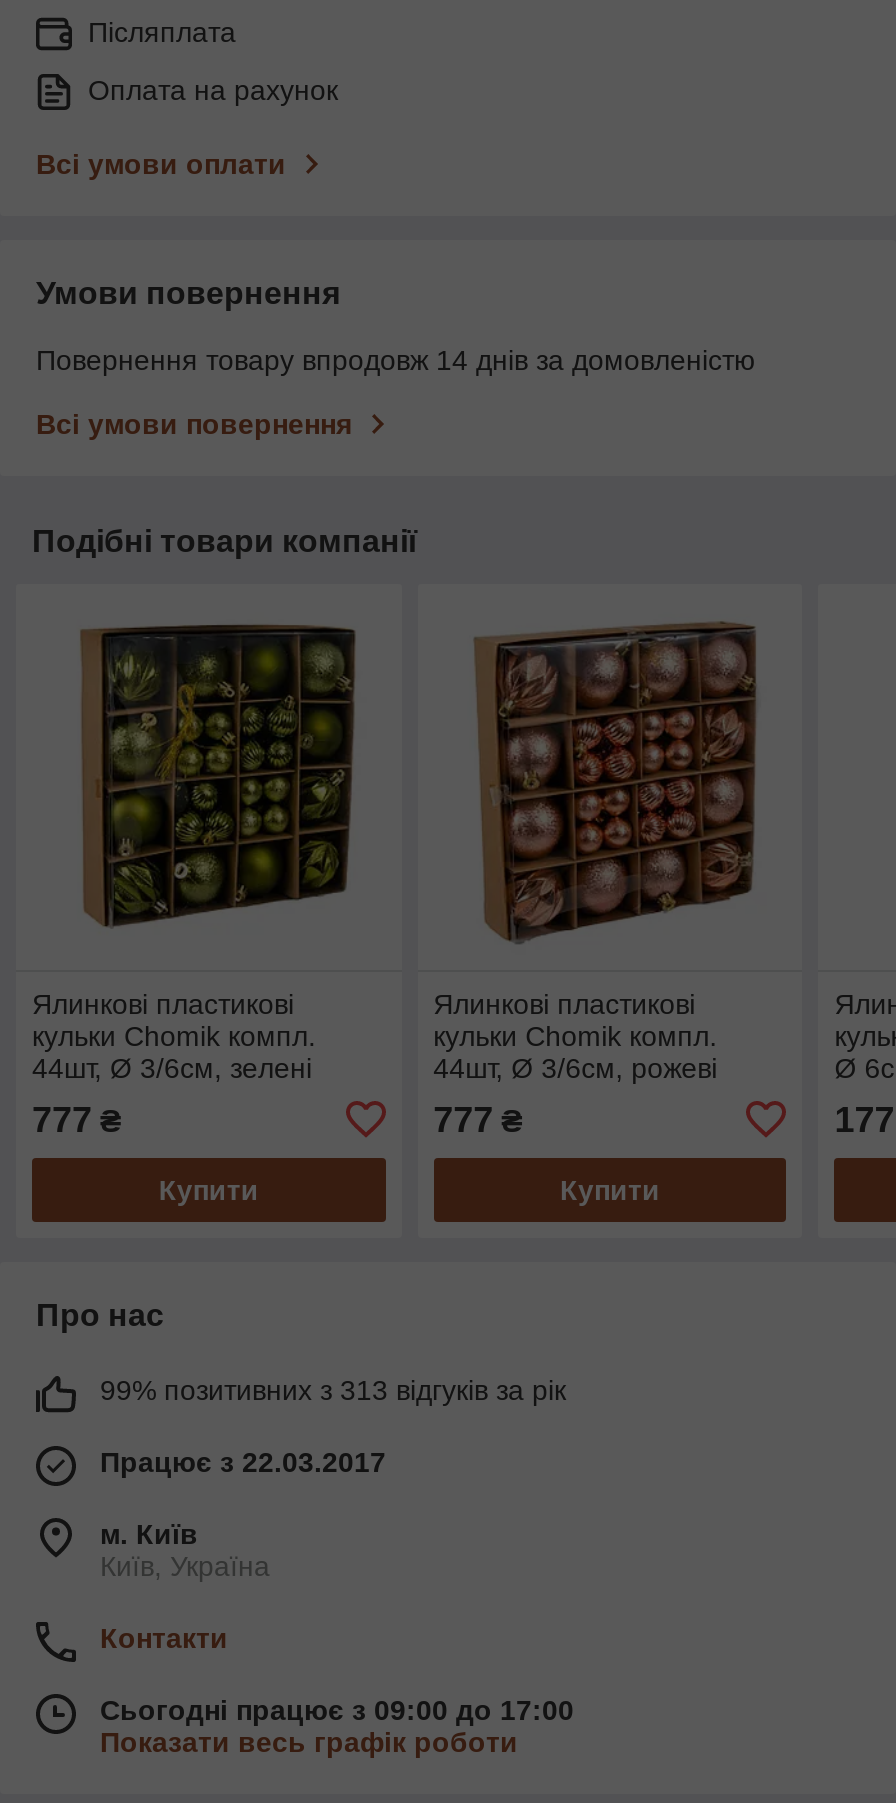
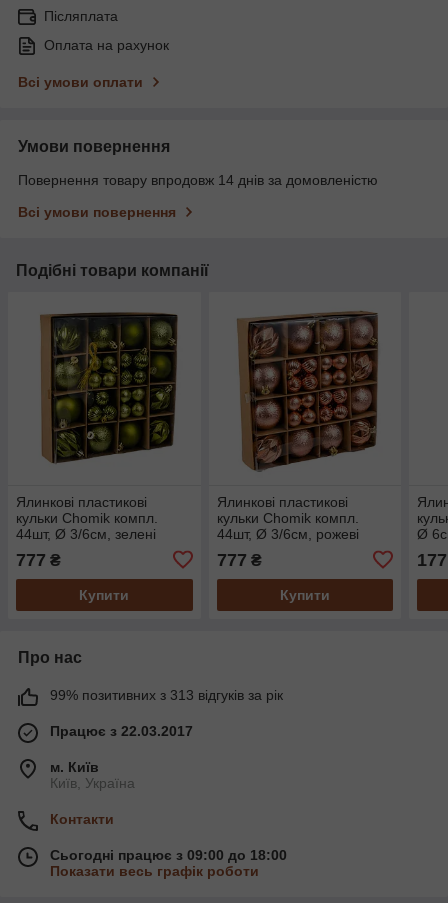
- Сьогодні працює з 09:00 до 17:00
+ Сьогодні працює з 09:00 до 18:00
